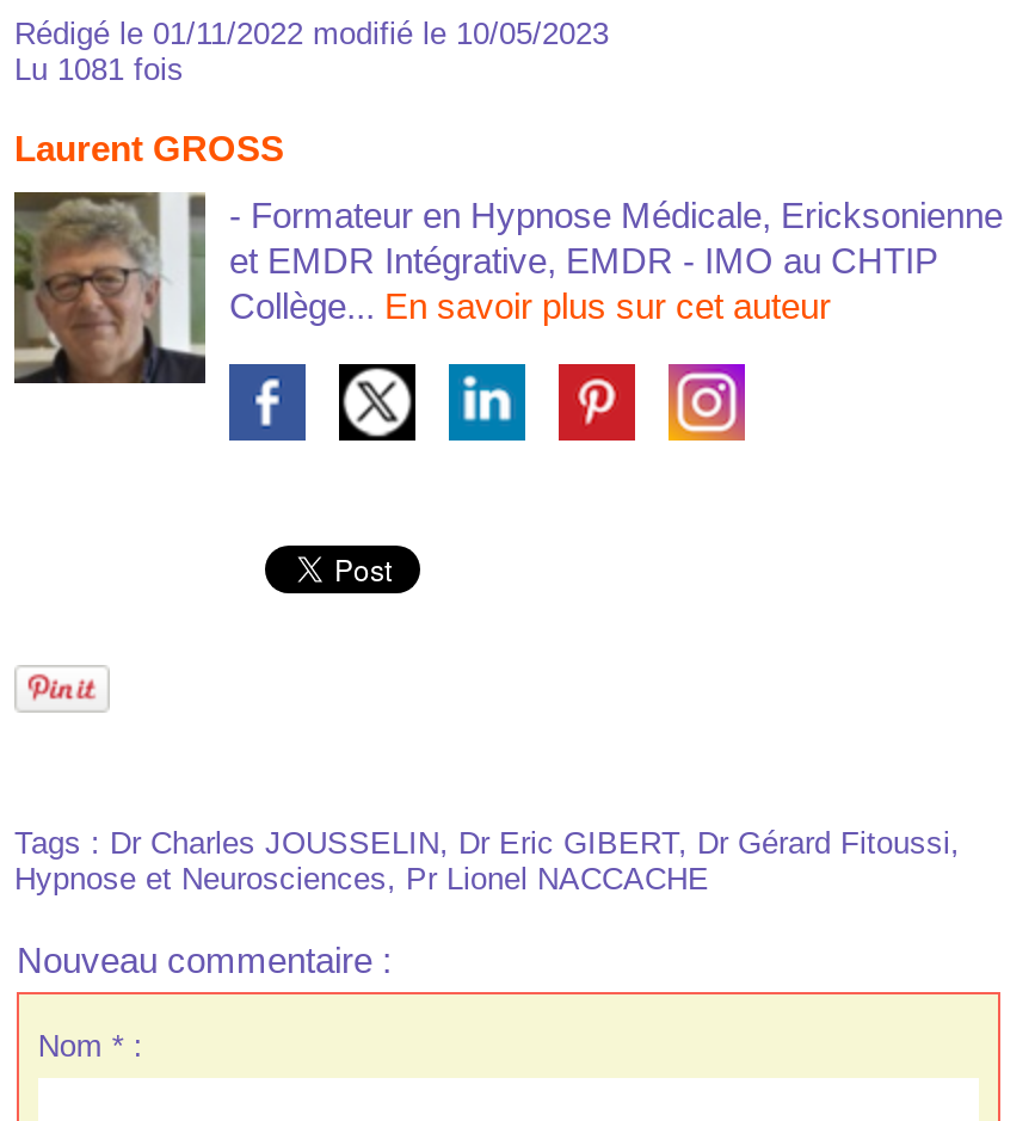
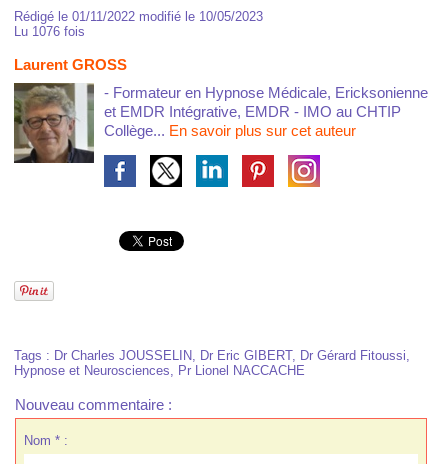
- Lu 1081 fois
+ Lu 1076 fois
